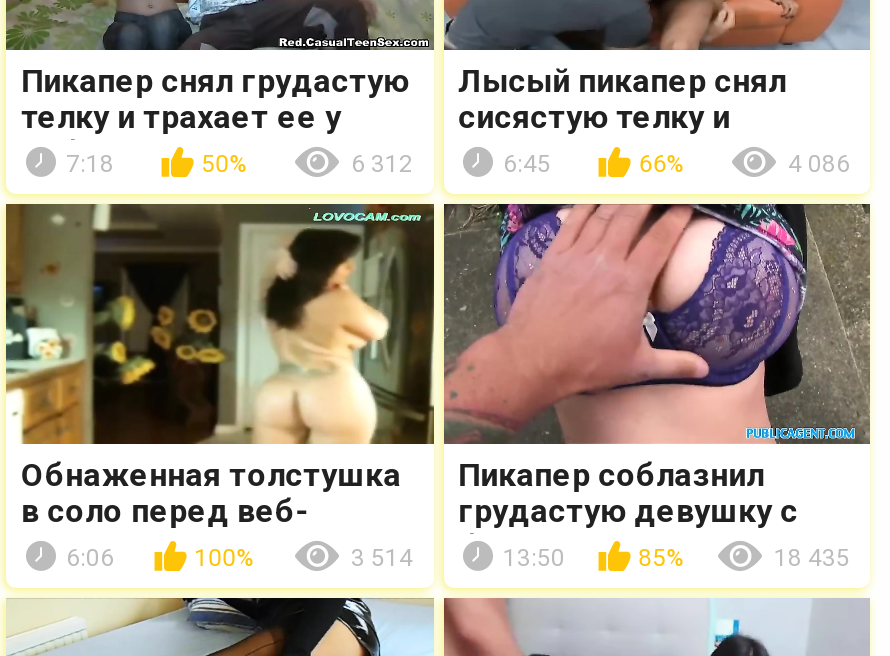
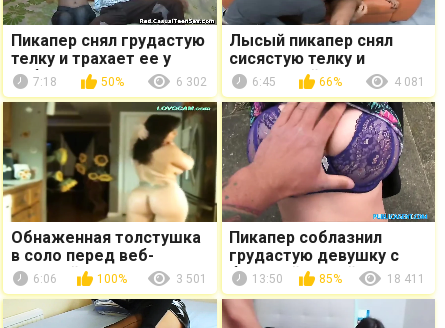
- 6 312
+ 6 302

- 4 086
+ 4 081

- 3 514
+ 3 501

- 18 435
+ 18 411
